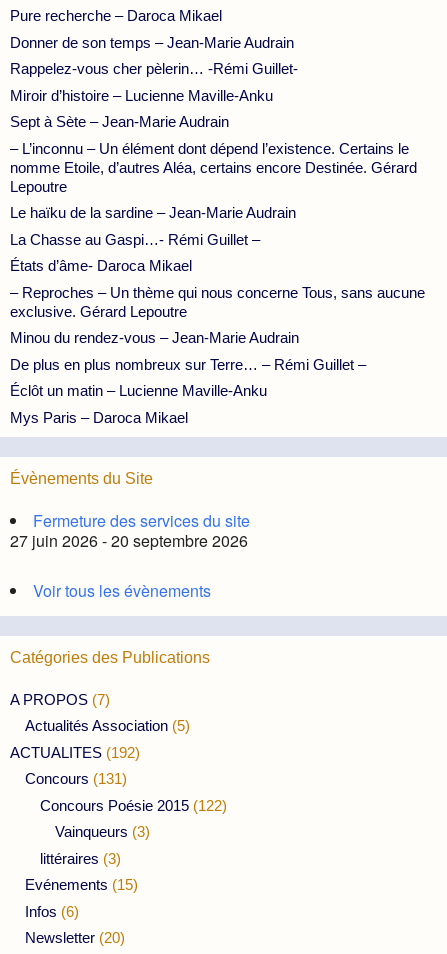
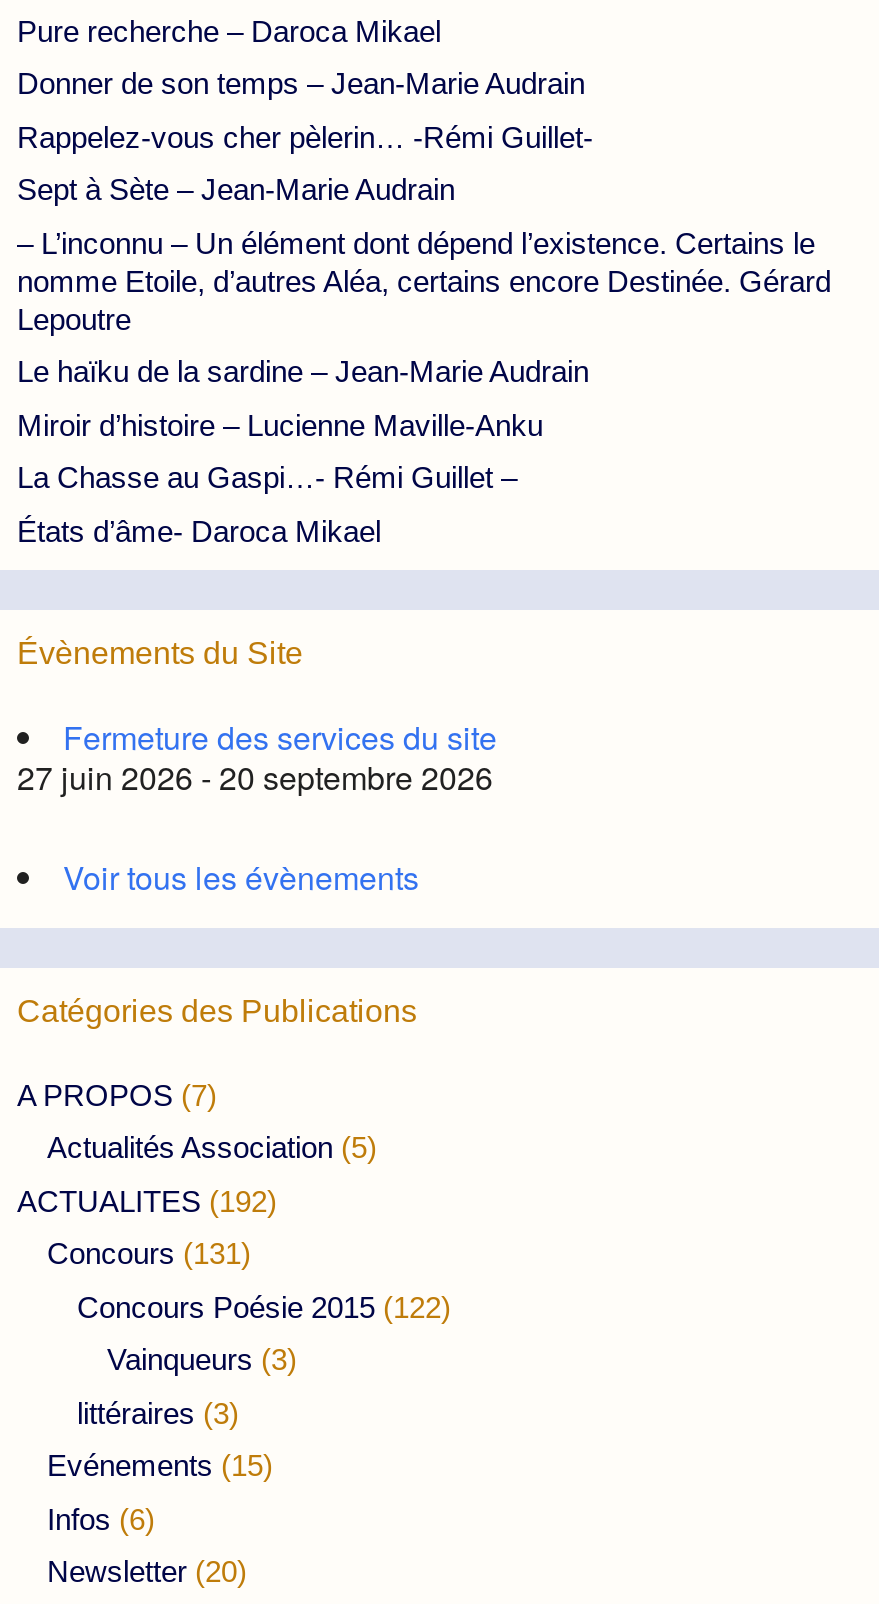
moved down: Miroir d’histoire – Lucienne Maville-Anku

- – Reproches – Un thème qui nous concerne Tous, sans aucune
- exclusive. Gérard Lepoutre
- Minou du rendez-vous – Jean-Marie Audrain
- De plus en plus nombreux sur Terre… – Rémi Guillet –
- Éclôt un matin – Lucienne Maville-Anku
- Mys Paris – Daroca Mikael
